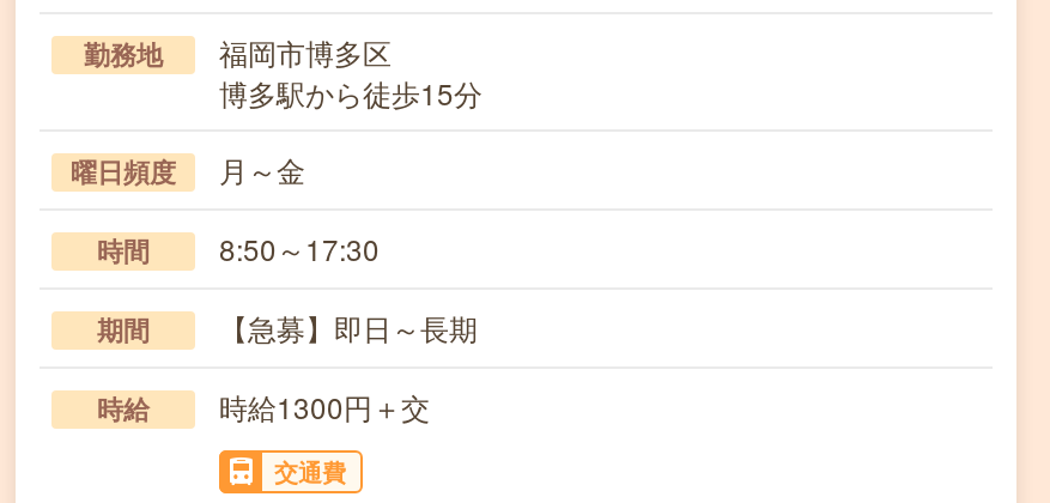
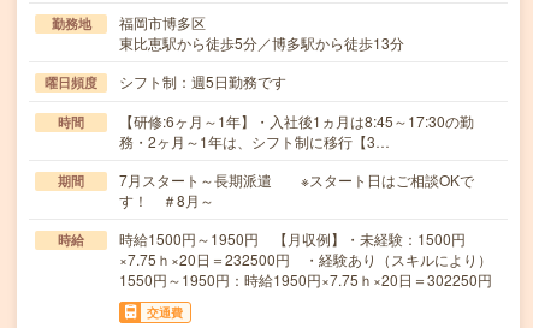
- 博多駅から徒歩15分
+ 東比恵駅から徒歩5分／博多駅から徒歩13分

- 月～金
+ シフト制：週5日勤務です

- 8:50～17:30
+ 【研修:6ヶ月～1年】・入社後1ヵ月は8:45～17:30の勤
+ 務・2ヶ月～1年は、シフト制に移行【3…

- 【急募】即日～長期
+ 7月スタート～長期派遣 ※スタート日はご相談OKで
+ す！ ＃8月～

- 時給1300円＋交
+ 時給1500円～1950円 【月収例】・未経験：1500円
+ ×7.75ｈ×20日＝232500円 ・経験あり（スキルにより）
+ 1550円～1950円：時給1950円×7.75ｈ×20日＝302250円
